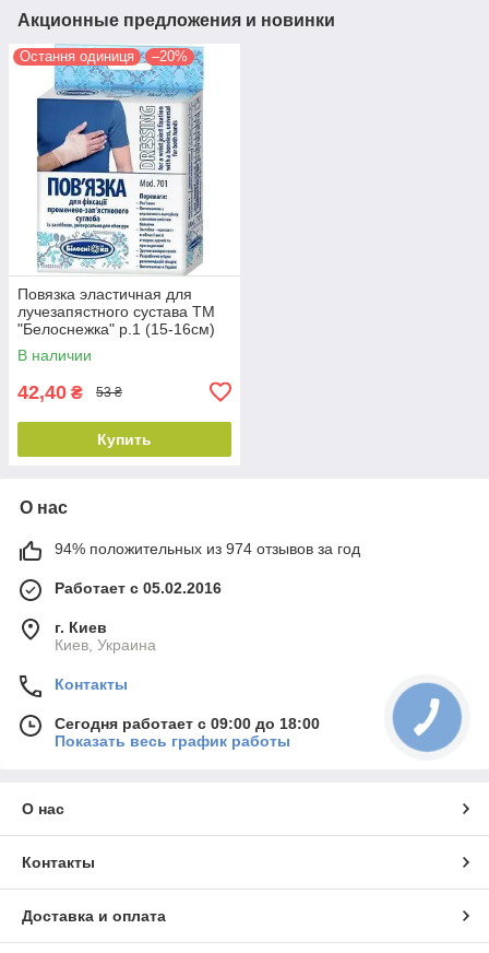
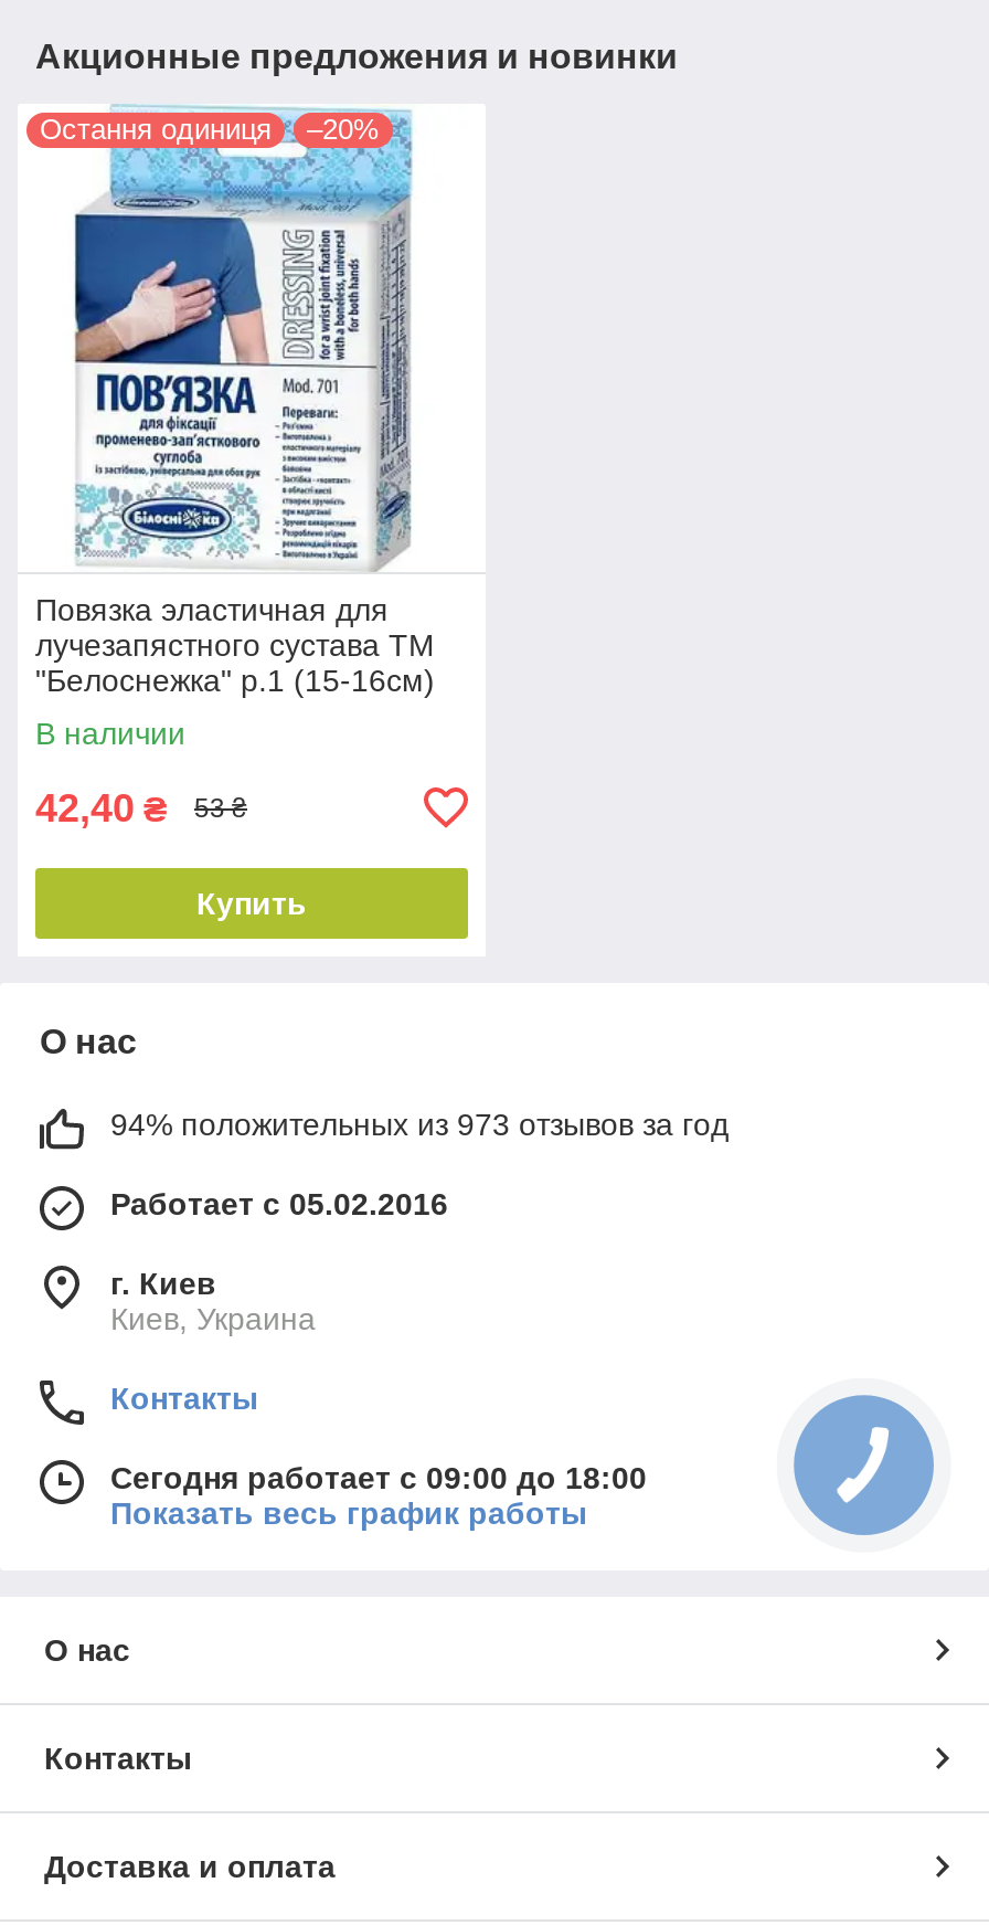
- 94% положительных из 974 отзывов за год
+ 94% положительных из 973 отзывов за год
